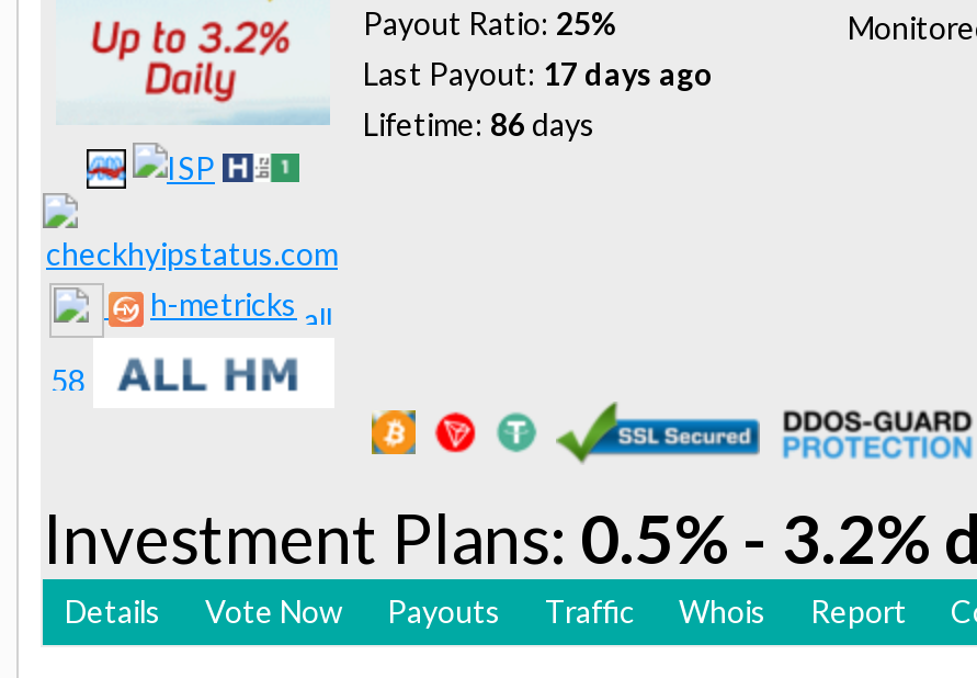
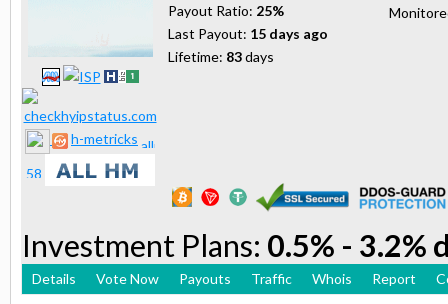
- [image]

- Last Payout: 17 days ago
+ Last Payout: 15 days ago

- Lifetime: 86 days
+ Lifetime: 83 days
